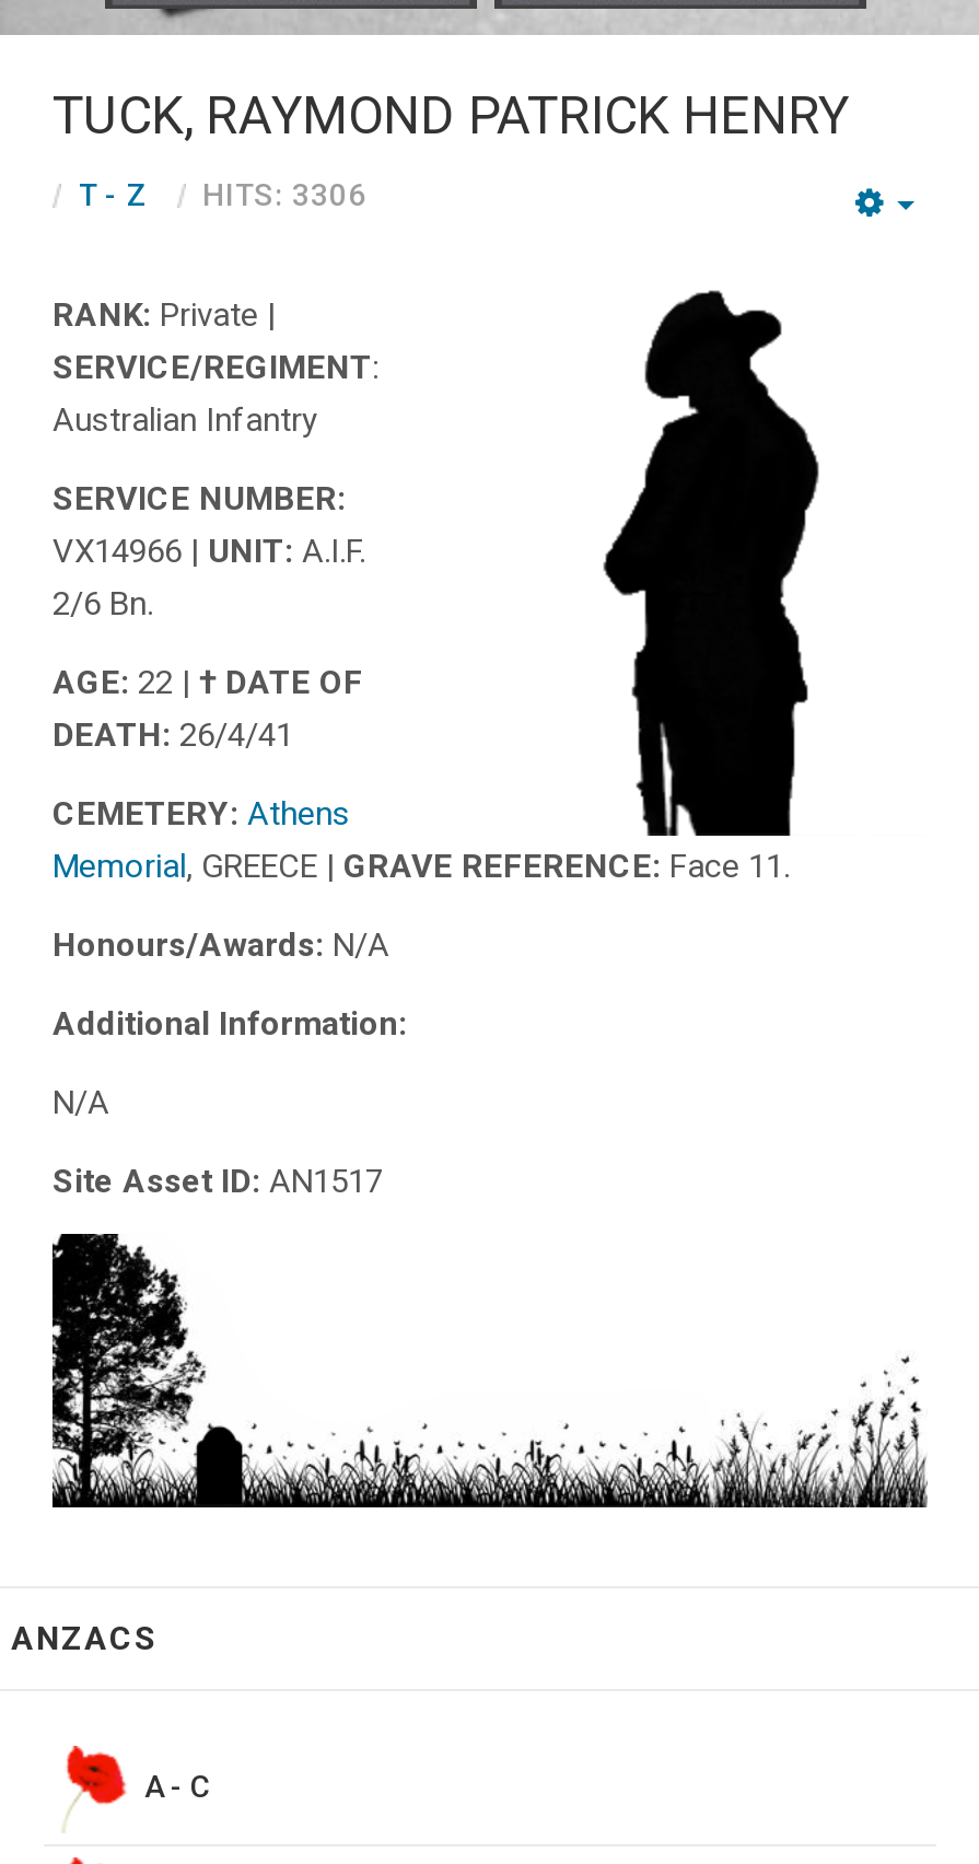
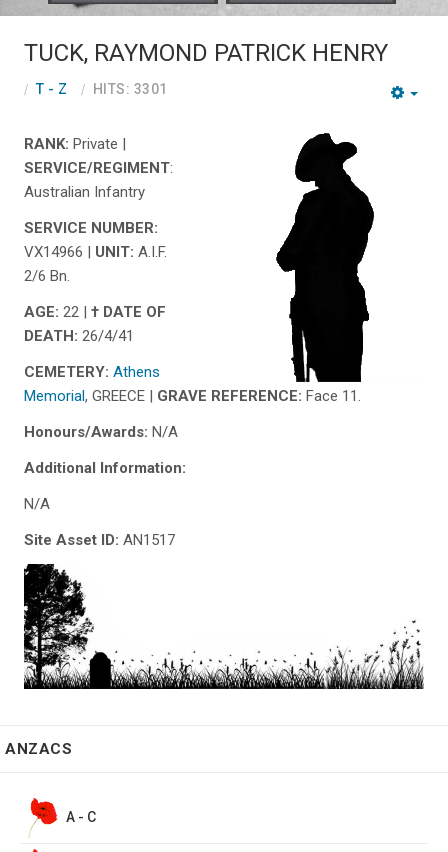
- T - Z HITS: 3306
+ T - Z HITS: 3301
